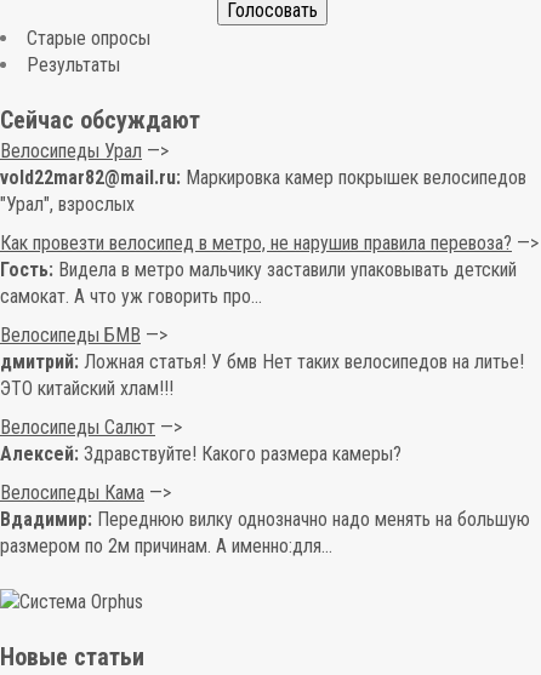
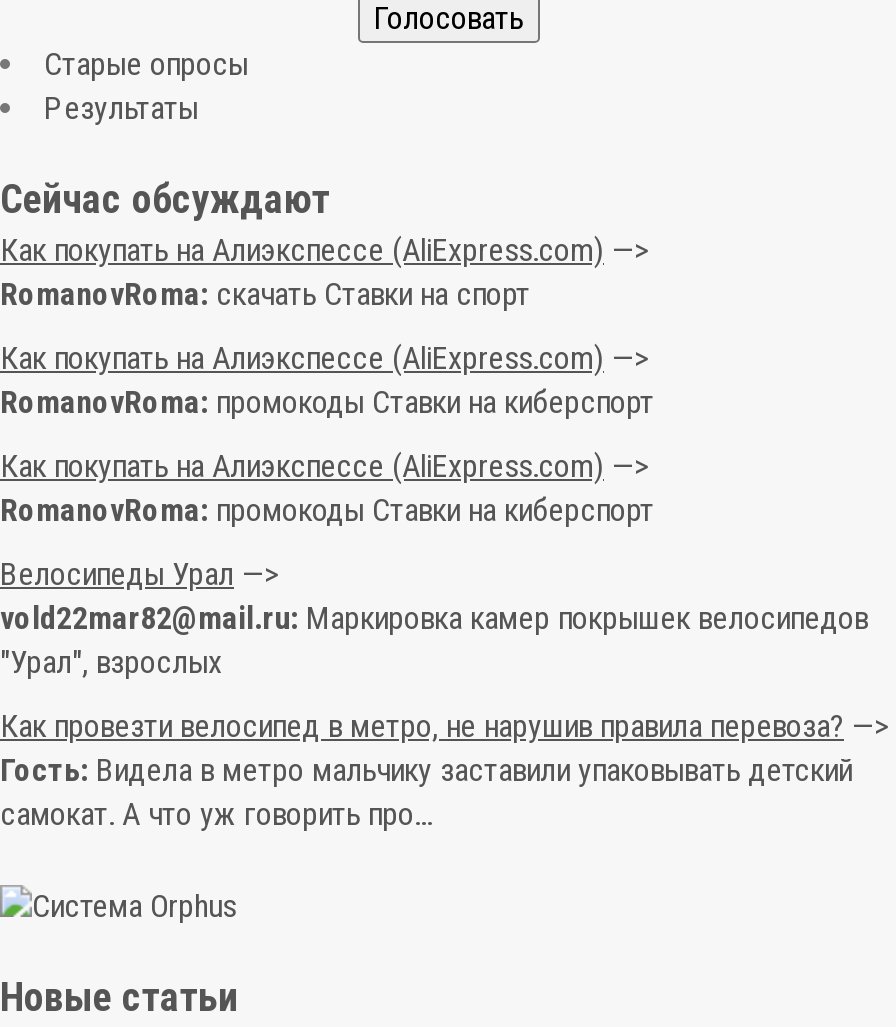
+ Как покупать на Алиэкспессе (AliExpress.com)
+ RomanovRoma: скачать Ставки на спорт
+ Как покупать на Алиэкспессе (AliExpress.com)
+ RomanovRoma: промокоды Ставки на киберспорт
+ Как покупать на Алиэкспессе (AliExpress.com)
+ RomanovRoma: промокоды Ставки на киберспорт

moved down: Велосипеды Урал | vold22mar82@mail.ru: Маркировка камер покрышек велосипедов | "Урал", взрослых | Как провезти велосипед в метро, не нарушив правила перевоза? | Гость: Видела в метро мальчику заставили упаковывать детский | самокат. А что уж говорить про...

- Велосипеды БМВ
- дмитрий: Ложная статья! У бмв Нет таких велосипедов на литье!
- ЭТО китайский хлам!!!
- Велосипеды Салют
- Алексей: Здравствуйте! Какого размера камеры?
- Велосипеды Кама
- Вдадимир: Переднюю вилку однозначно надо менять на большую
- размером по 2м причинам. А именно:для...
